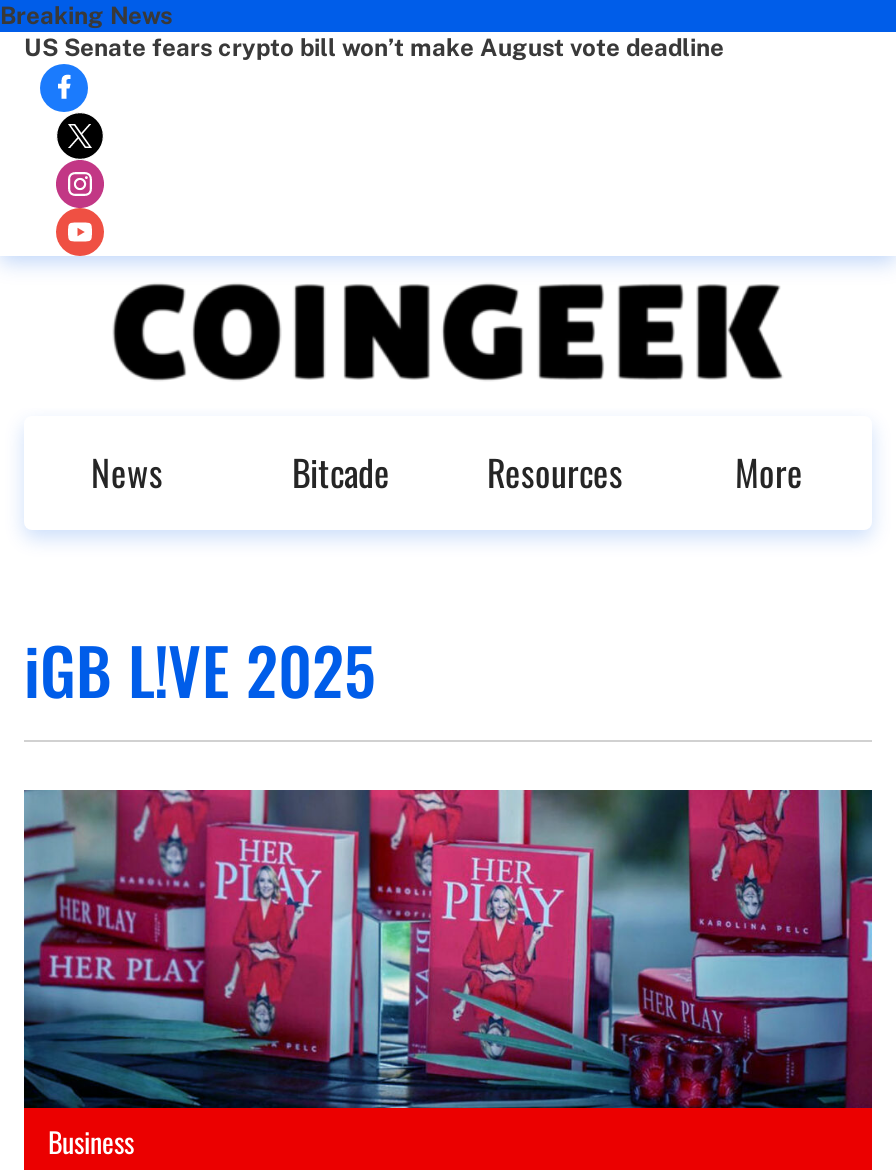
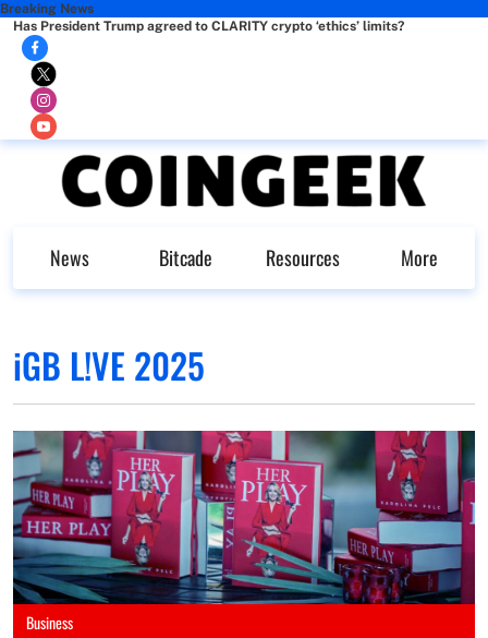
- US Senate fears crypto bill won’t make August vote deadline
+ Has President Trump agreed to CLARITY crypto ‘ethics’ limits?
